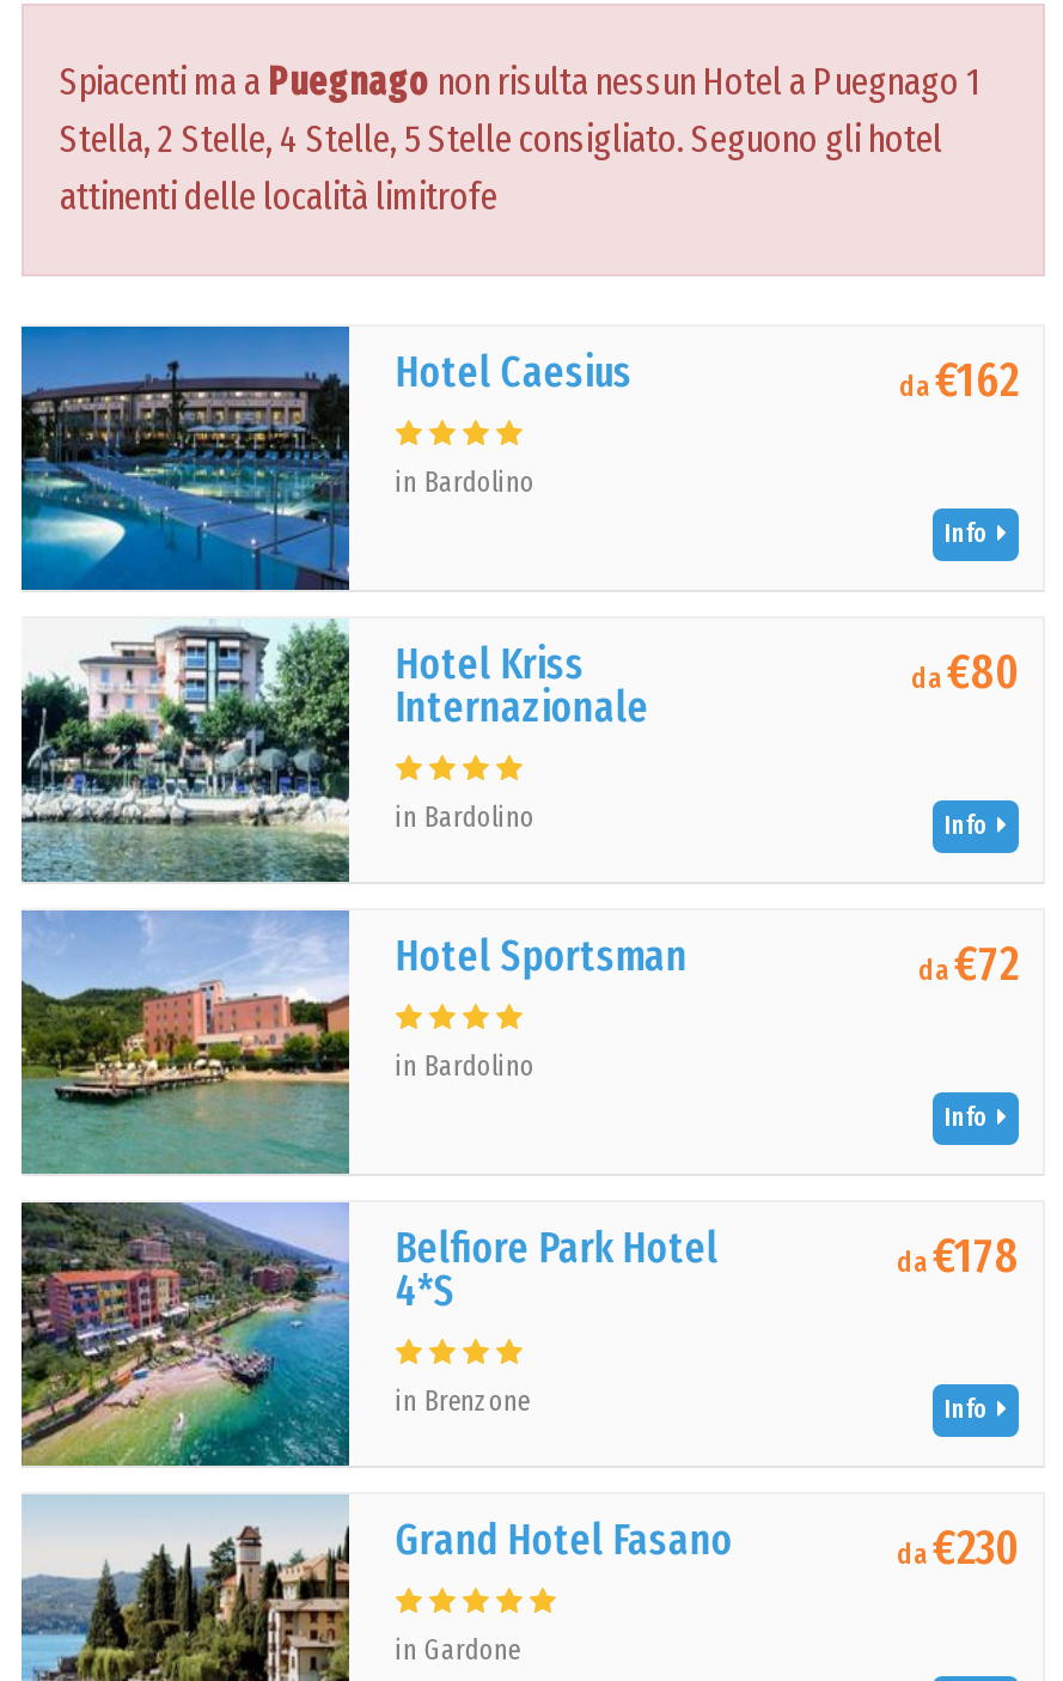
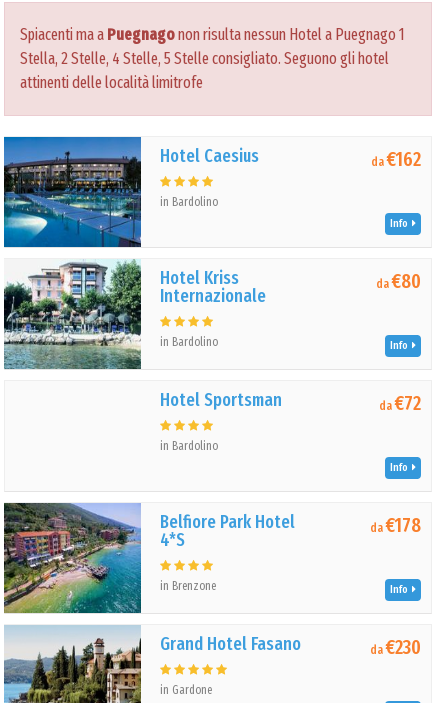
- [image]
